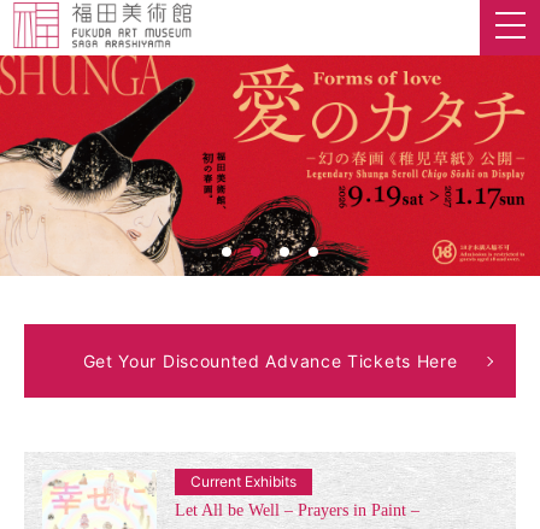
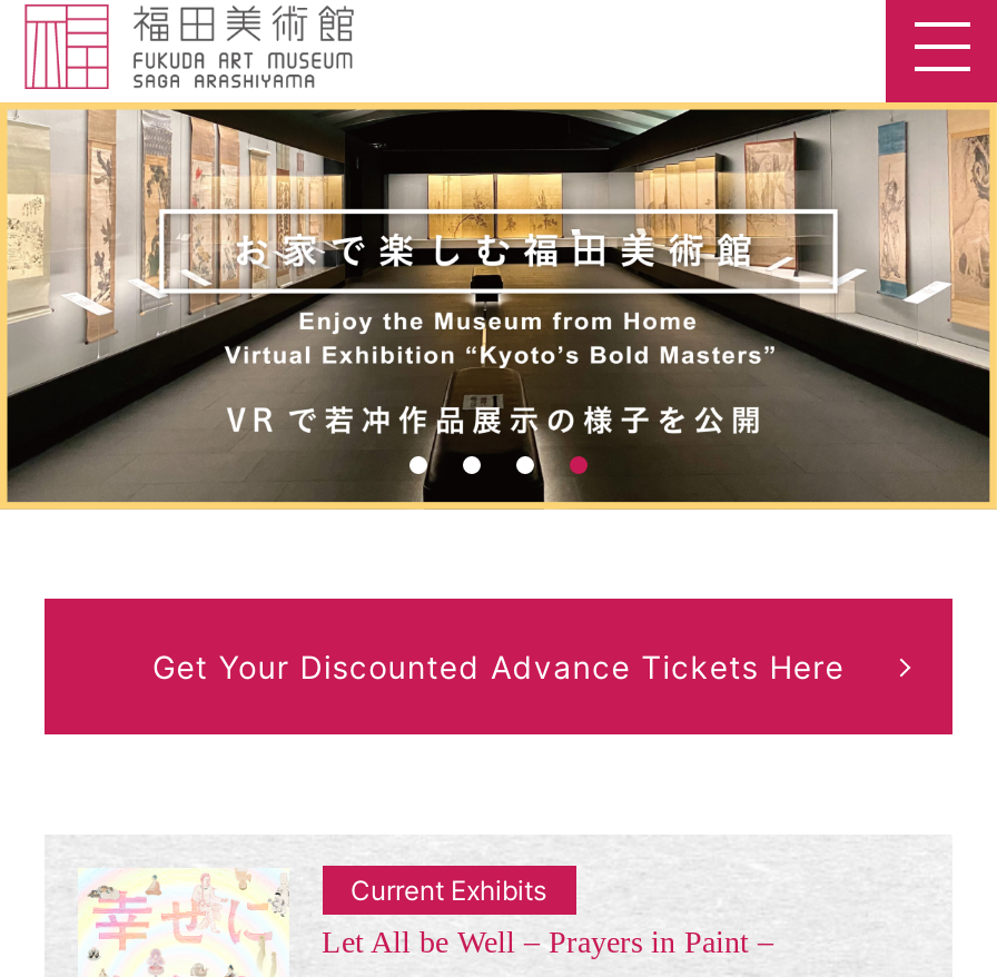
- [image]
+ [image]
